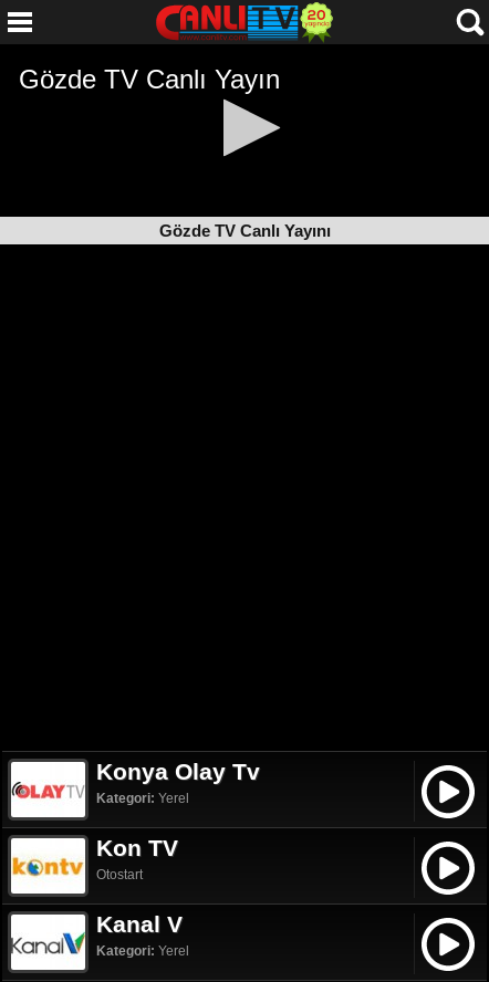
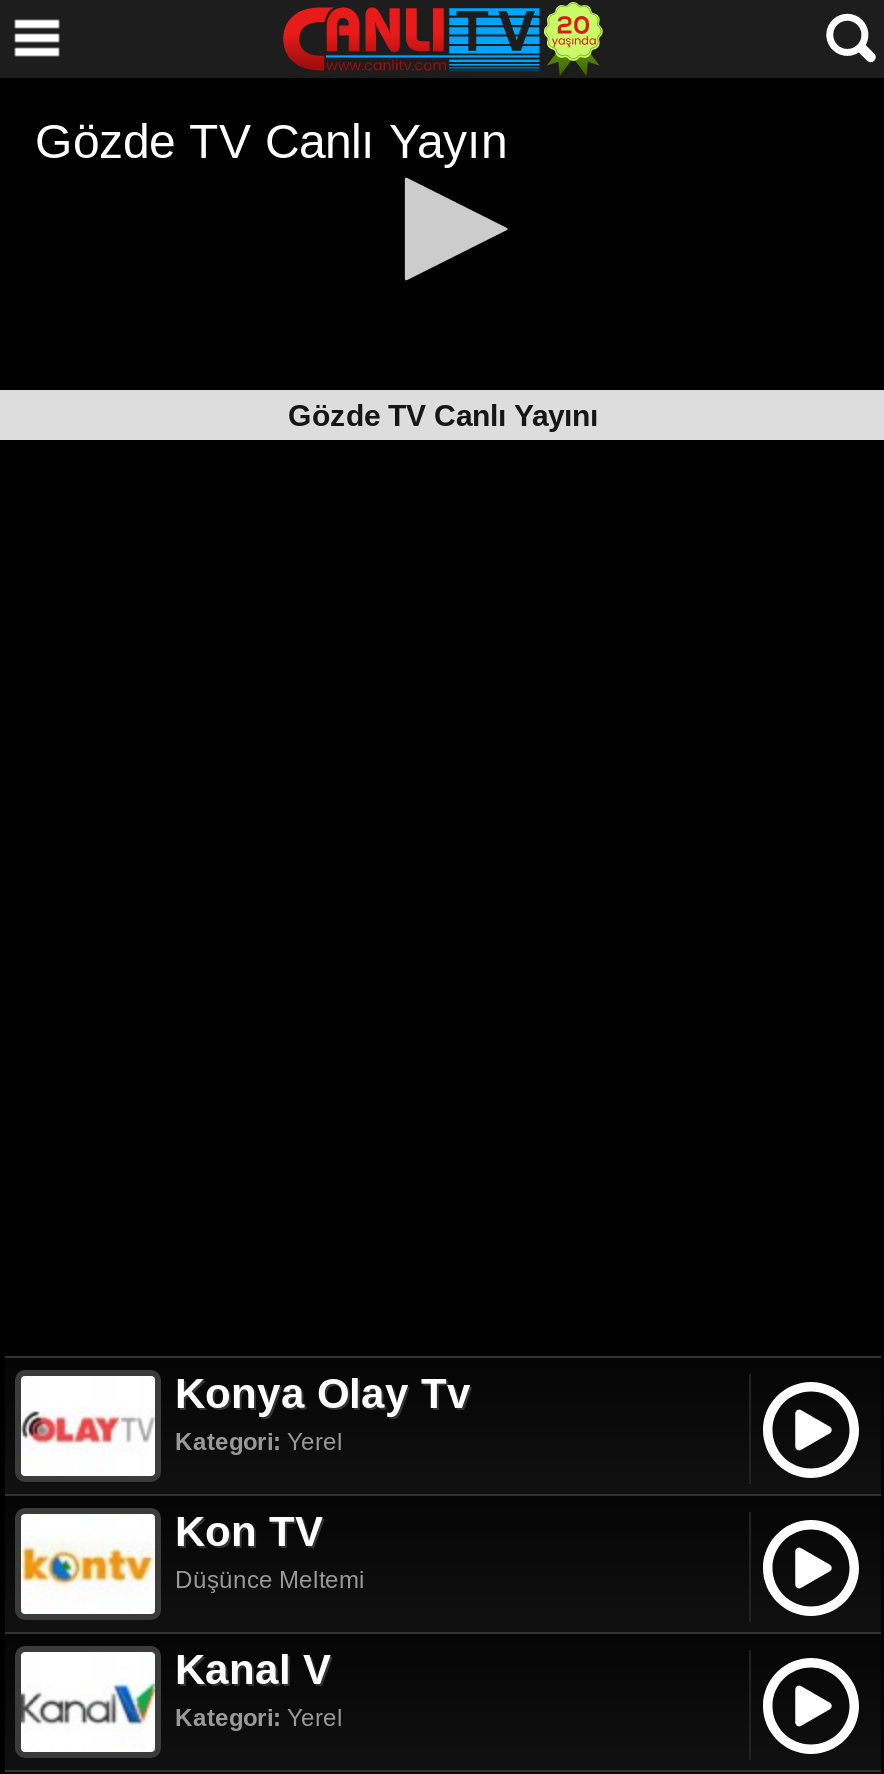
- Otostart
+ Düşünce Meltemi
